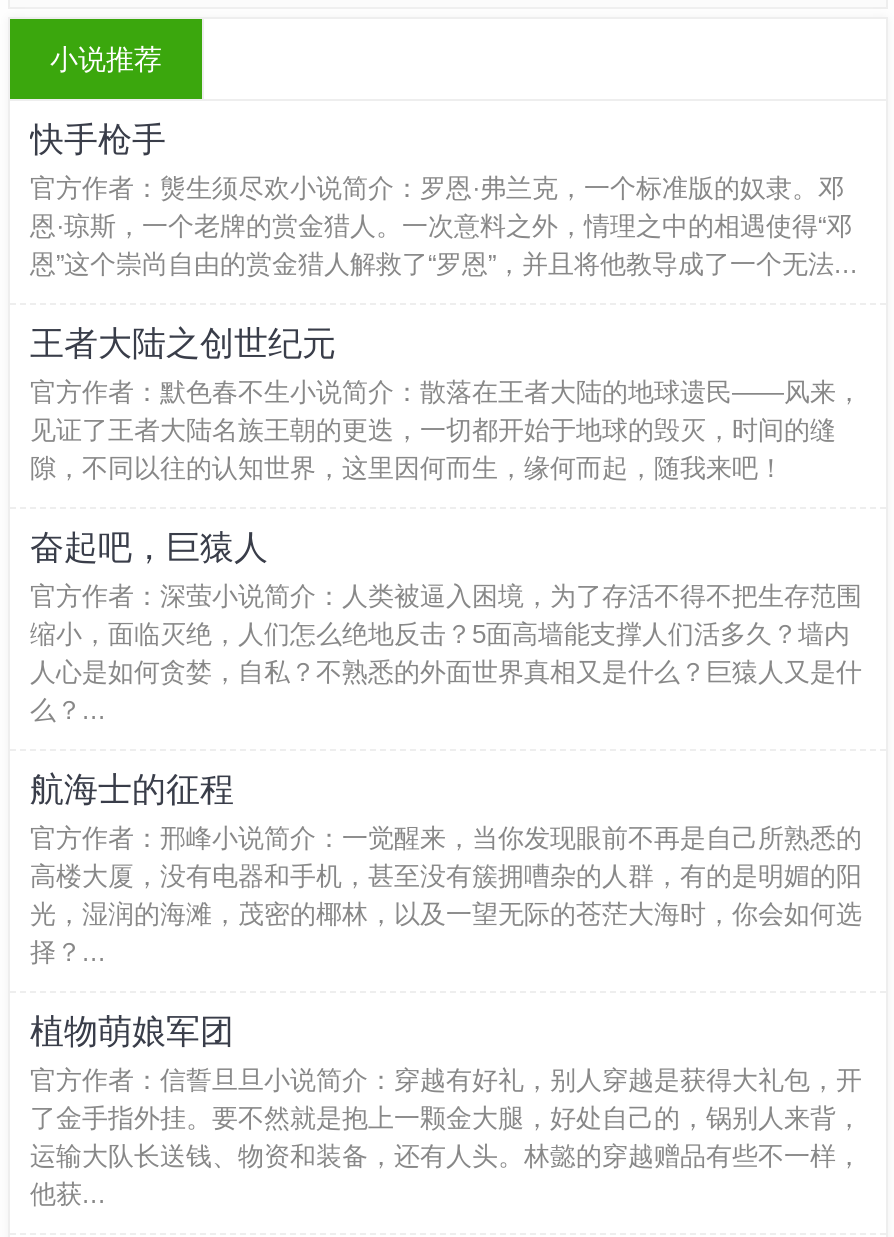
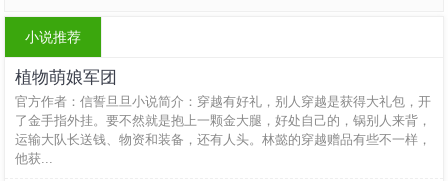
- 快手枪手
- 官方作者：熋生须尽欢小说简介：罗恩·弗兰克，一个标准版的奴隶。邓
- 恩·琼斯，一个老牌的赏金猎人。一次意料之外，情理之中的相遇使得“邓
- 恩”这个崇尚自由的赏金猎人解救了“罗恩”，并且将他教导成了一个无法...
- 王者大陆之创世纪元
- 官方作者：默色春不生小说简介：散落在王者大陆的地球遗民——风来，
- 见证了王者大陆名族王朝的更迭，一切都开始于地球的毁灭，时间的缝
- 隙，不同以往的认知世界，这里因何而生，缘何而起，随我来吧！
- 奋起吧，巨猿人
- 官方作者：深萤小说简介：人类被逼入困境，为了存活不得不把生存范围
- 缩小，面临灭绝，人们怎么绝地反击？5面高墙能支撑人们活多久？墙内
- 人心是如何贪婪，自私？不熟悉的外面世界真相又是什么？巨猿人又是什
- 么？...
- 航海士的征程
- 官方作者：邢峰小说简介：一觉醒来，当你发现眼前不再是自己所熟悉的
- 高楼大厦，没有电器和手机，甚至没有簇拥嘈杂的人群，有的是明媚的阳
- 光，湿润的海滩，茂密的椰林，以及一望无际的苍茫大海时，你会如何选
- 择？...
